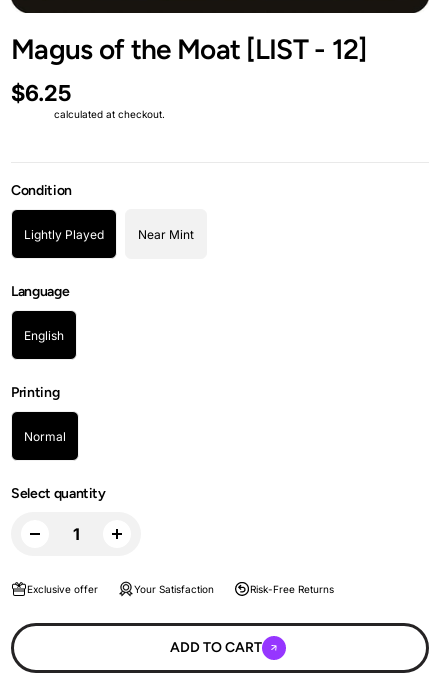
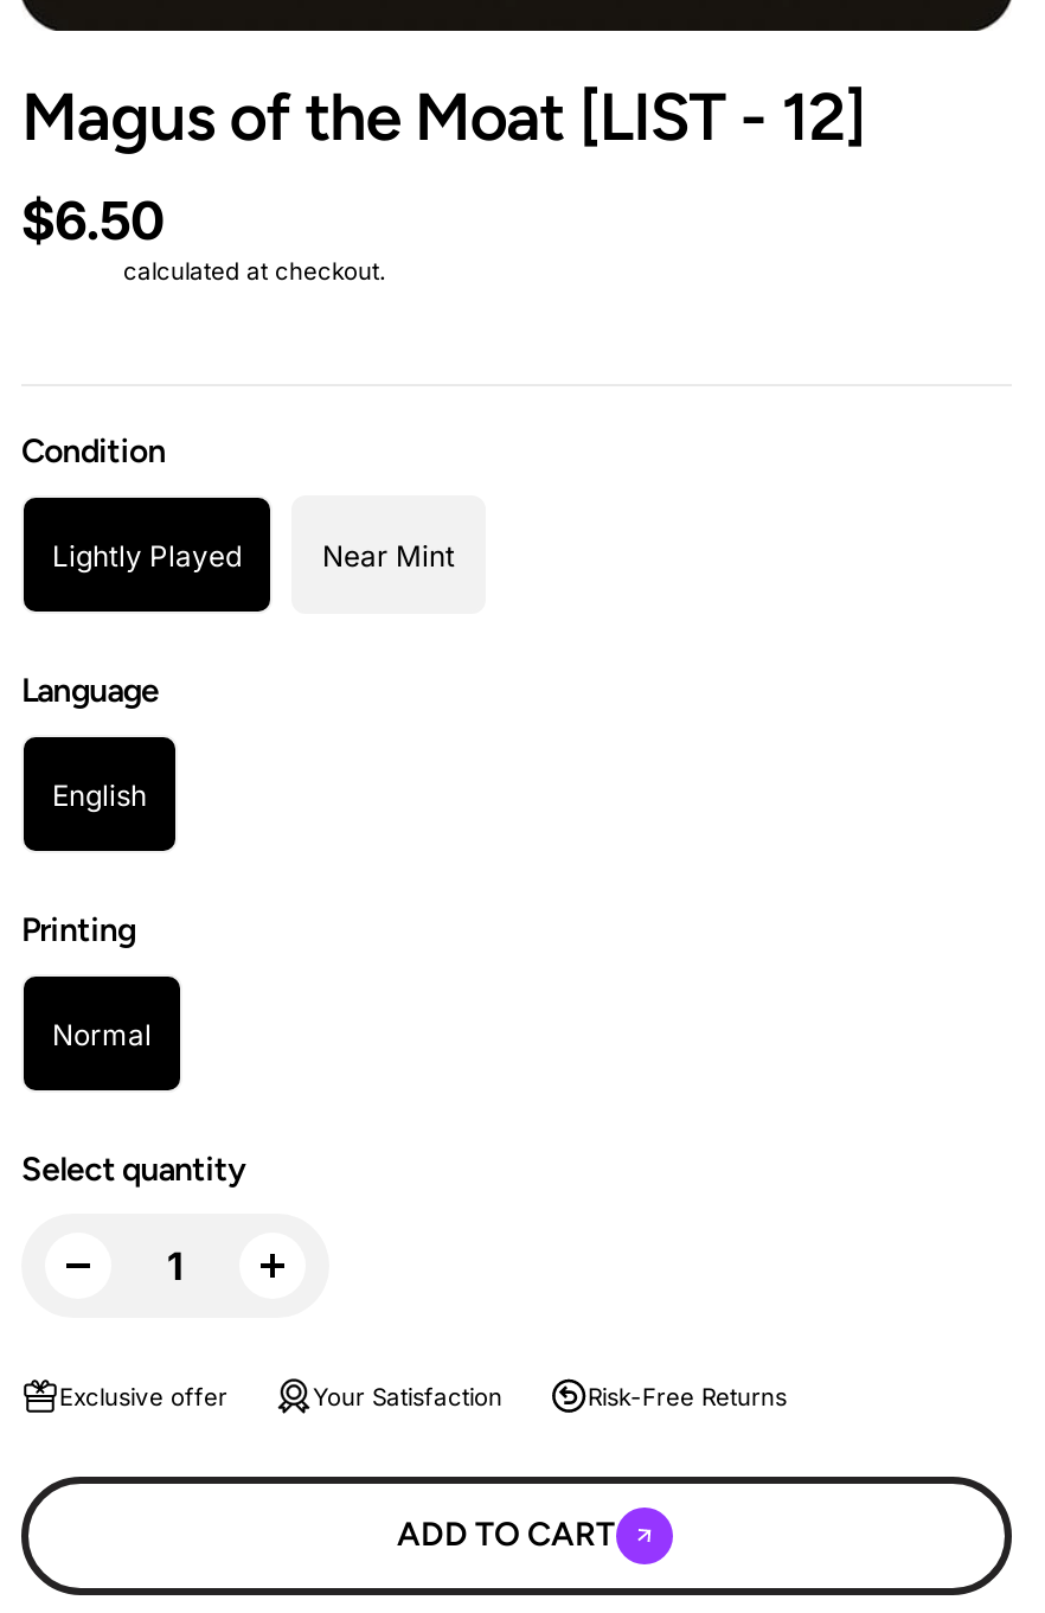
- $6.25
+ $6.50
